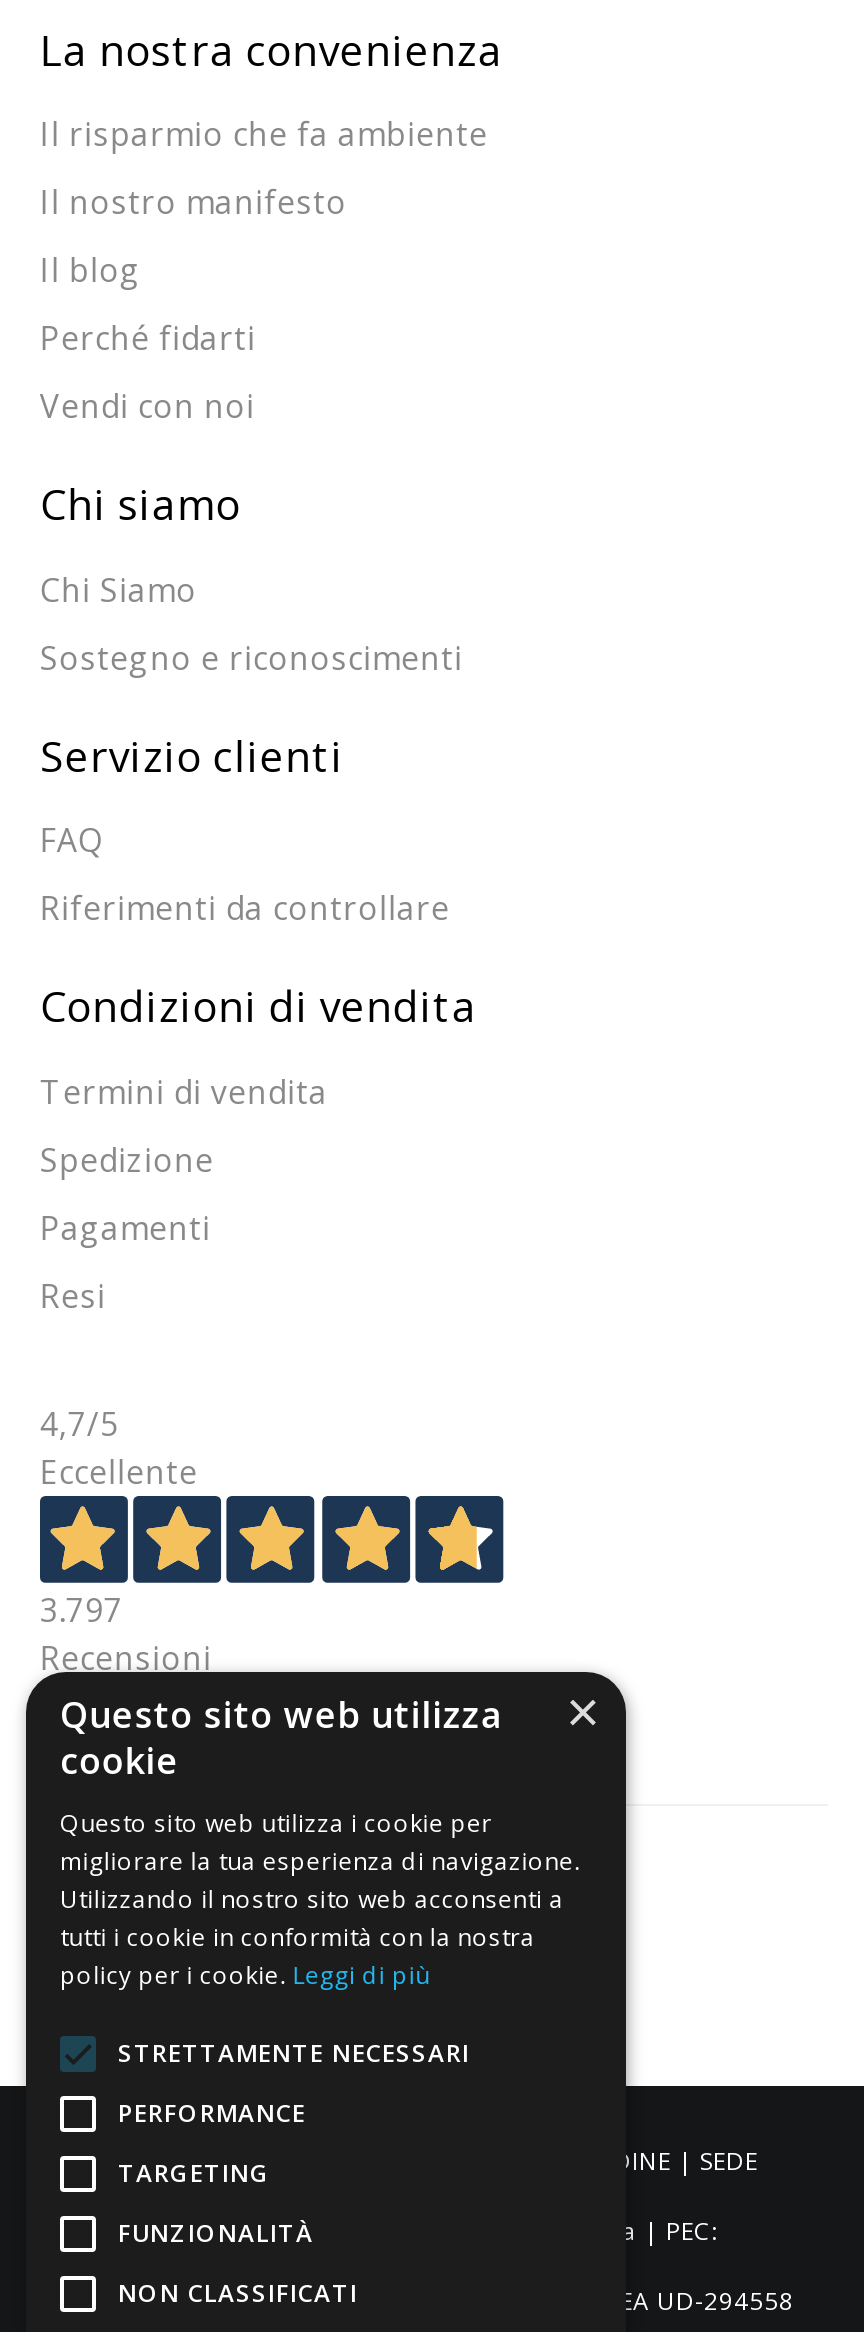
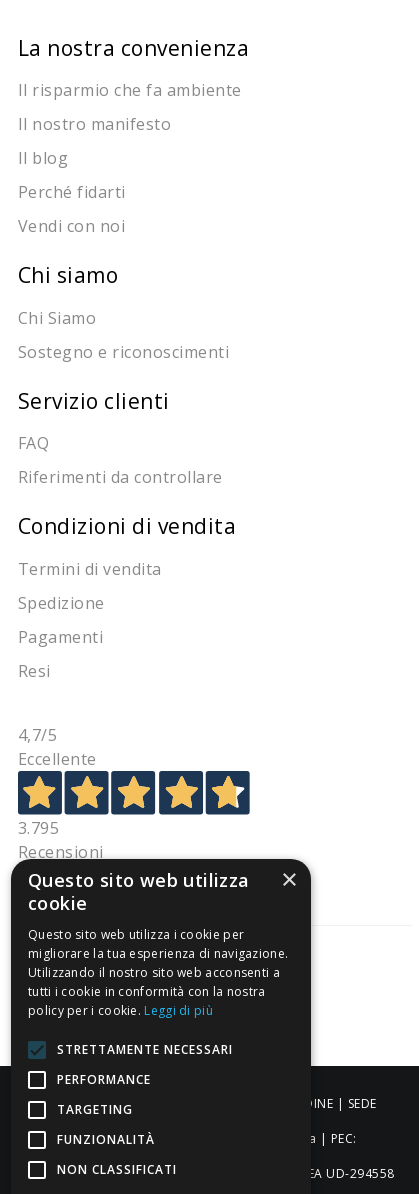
- 3.797
+ 3.795
